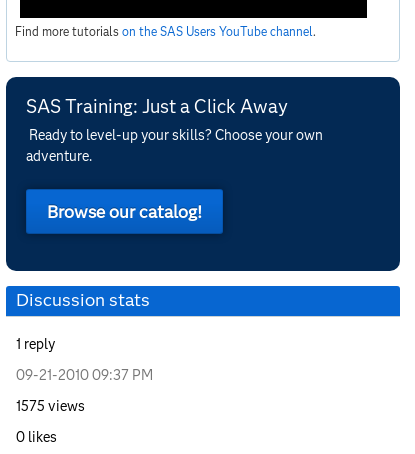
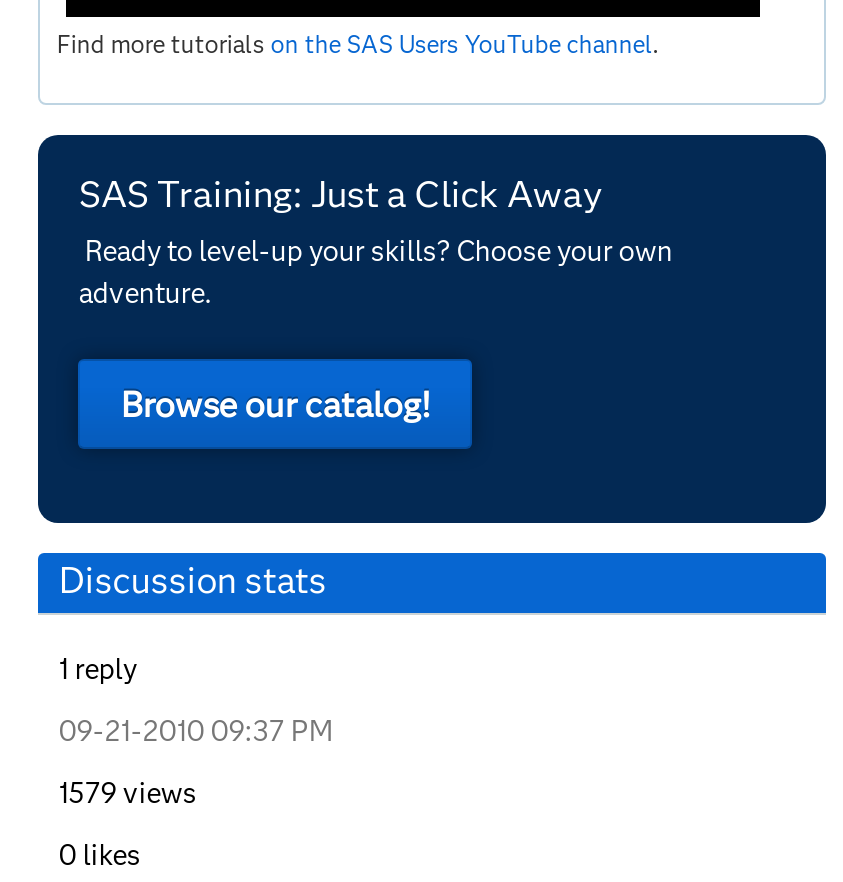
- 1575 views
+ 1579 views
